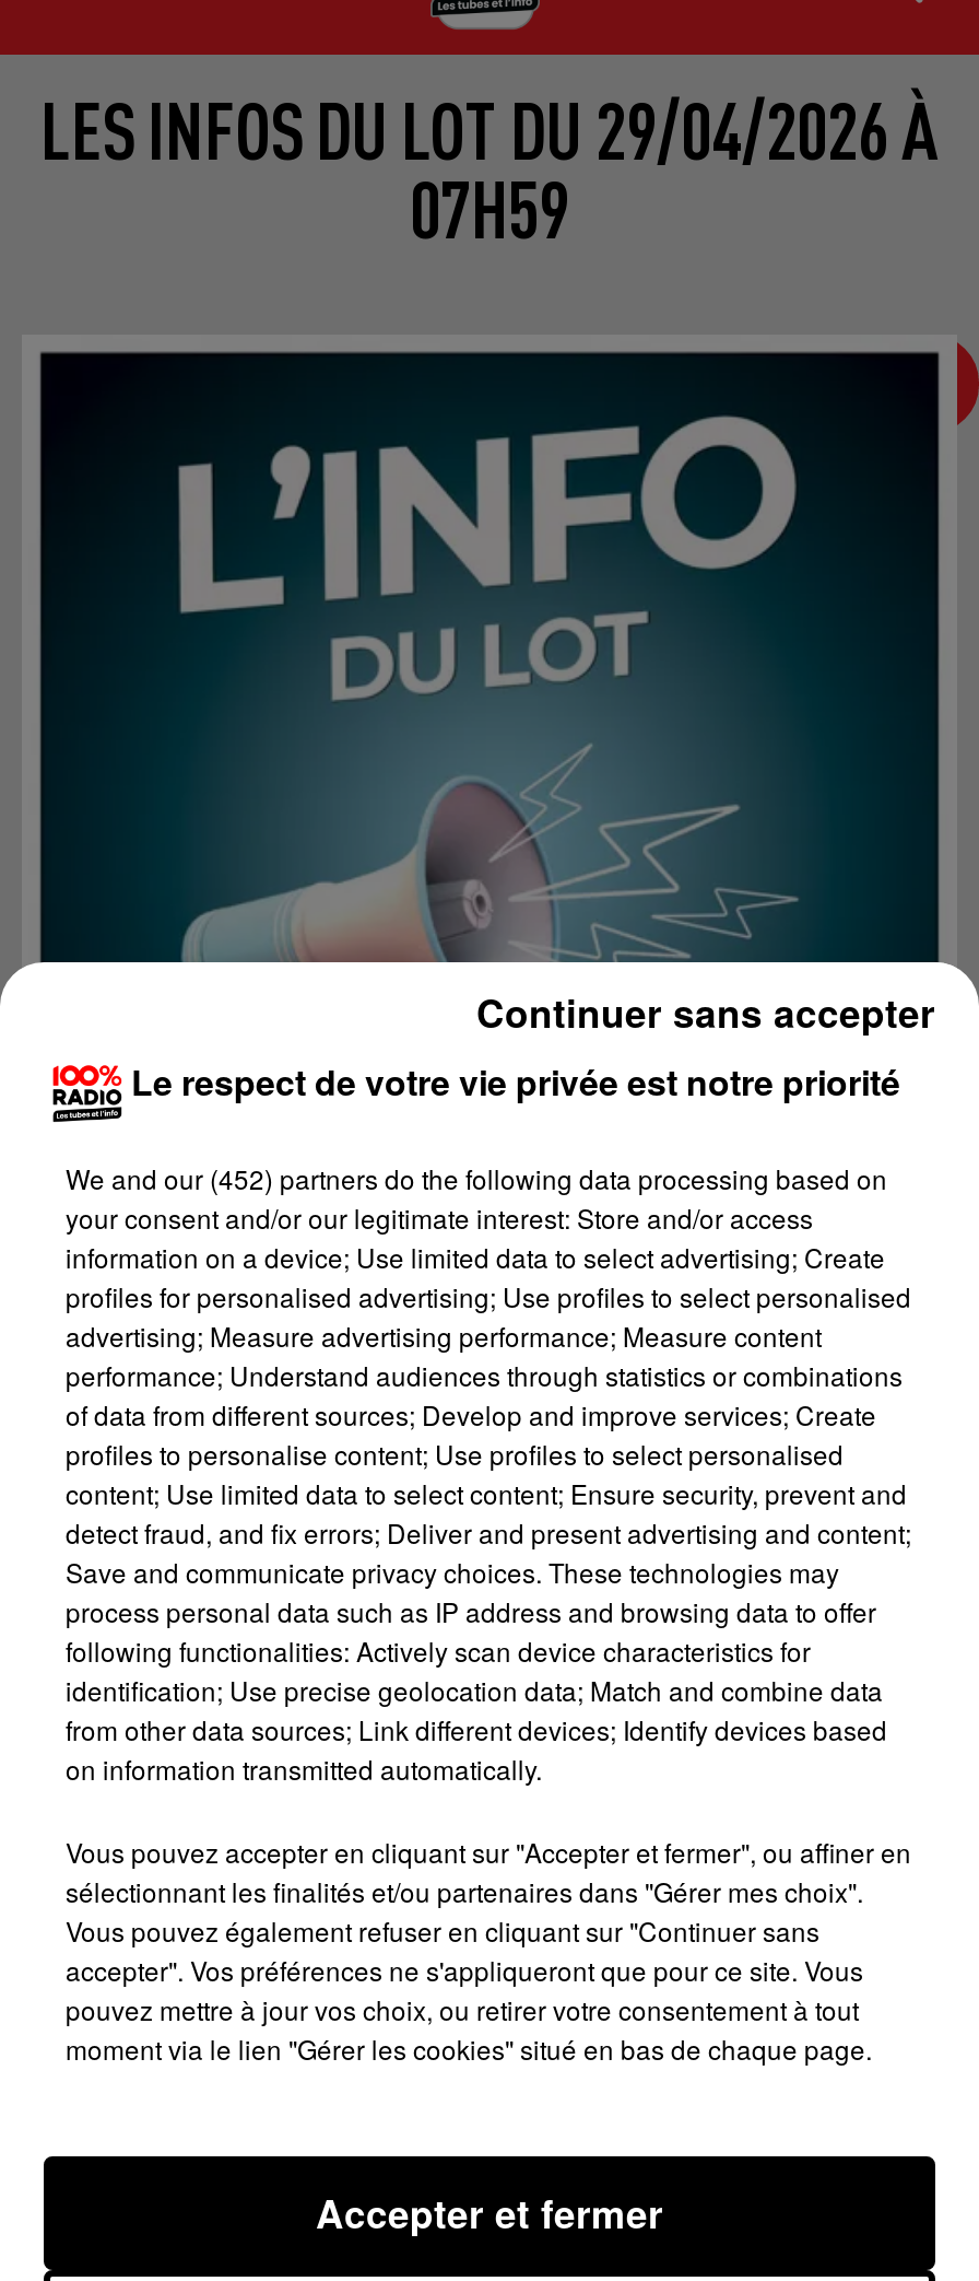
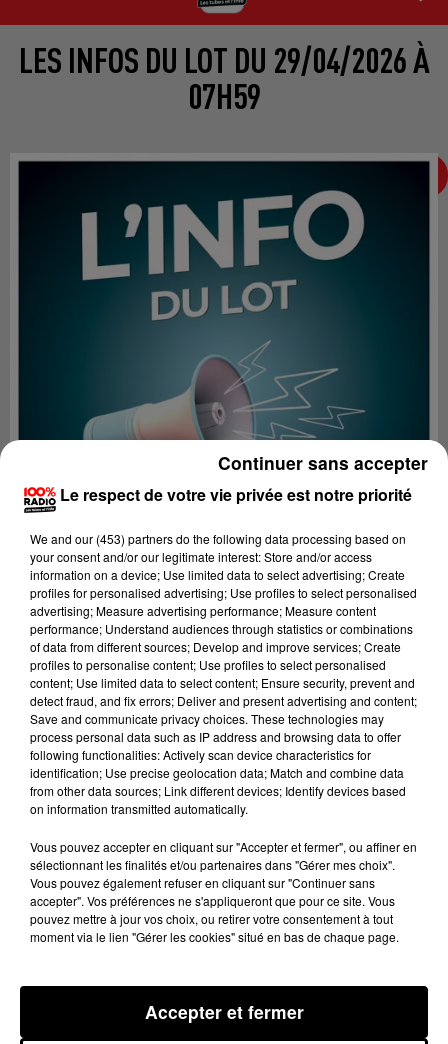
- We and our (452) partners do the following data processing based on
+ We and our (453) partners do the following data processing based on
